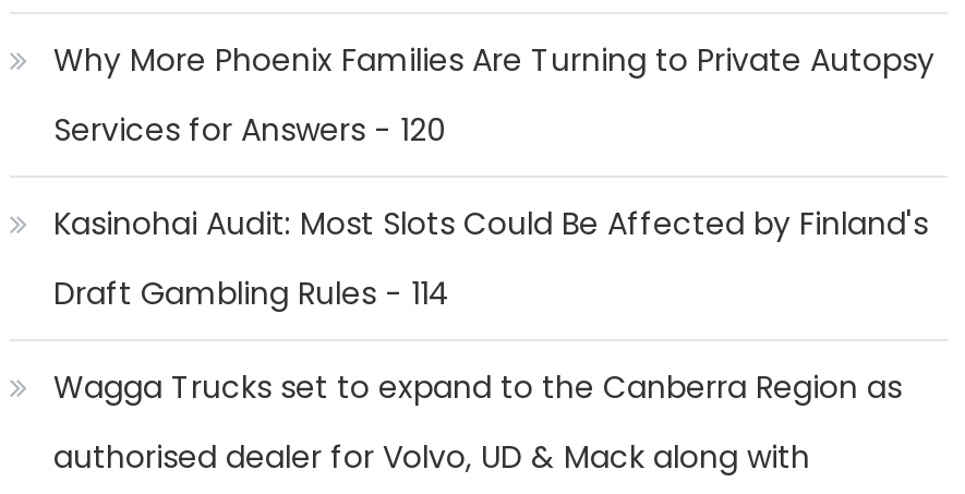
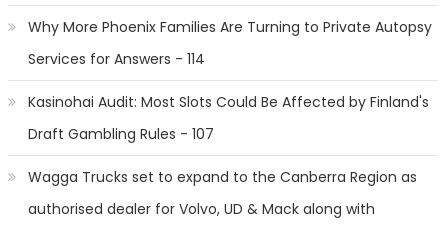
- Services for Answers - 120
+ Services for Answers - 114

- Draft Gambling Rules - 114
+ Draft Gambling Rules - 107
